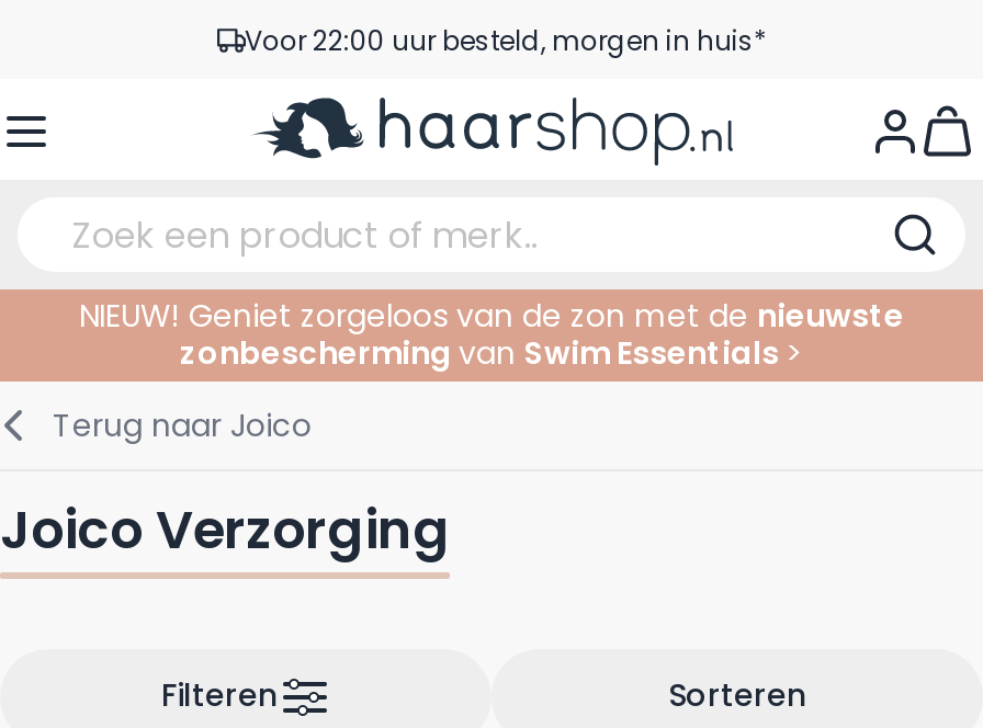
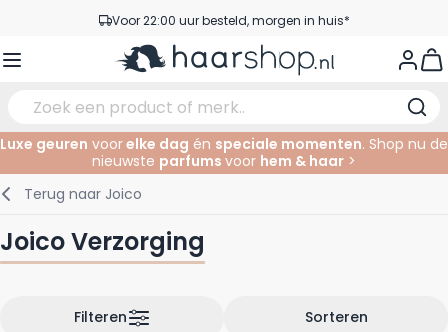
- NIEUW! Geniet zorgeloos van de zon met de nieuwste
- zonbescherming van Swim Essentials >
+ Luxe geuren voorelke dag én speciale momenten. Shop nu de
+ nieuwste parfumsvoor hem & haar >
